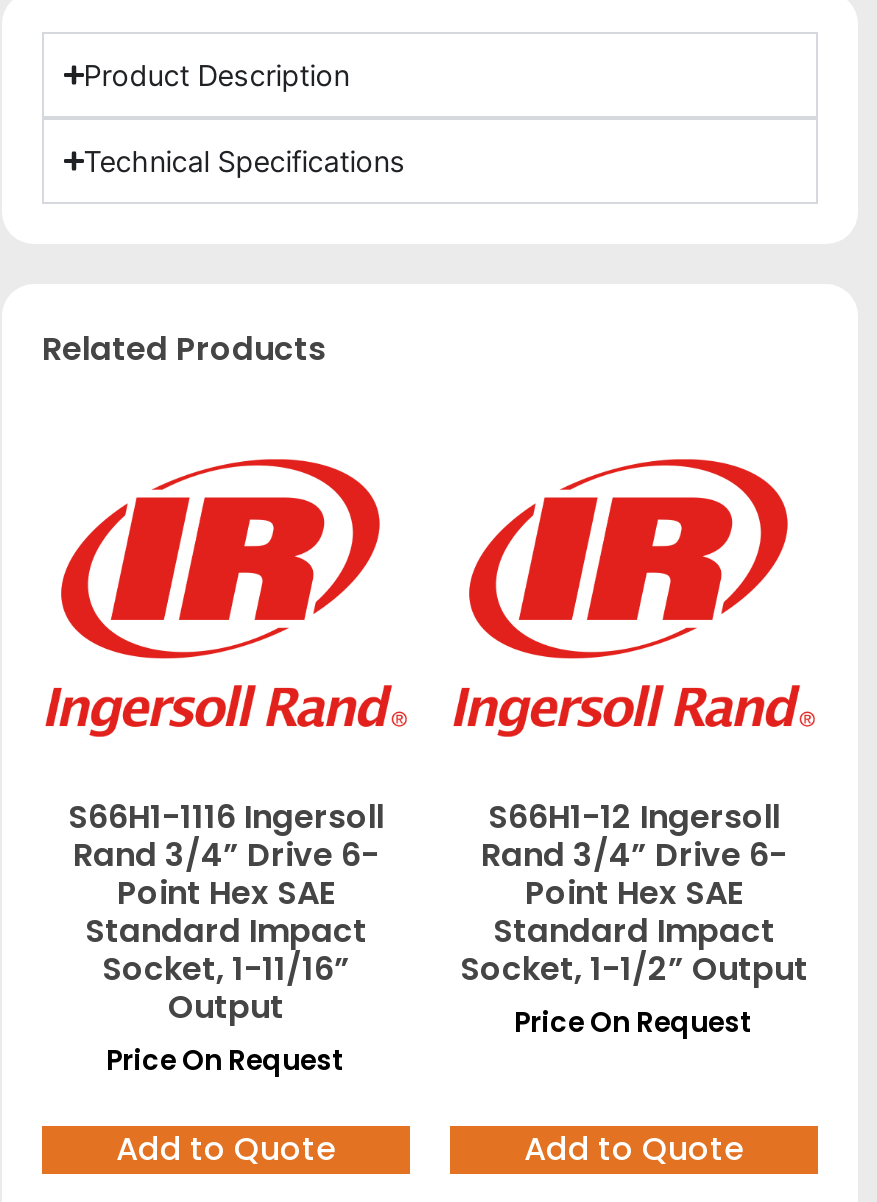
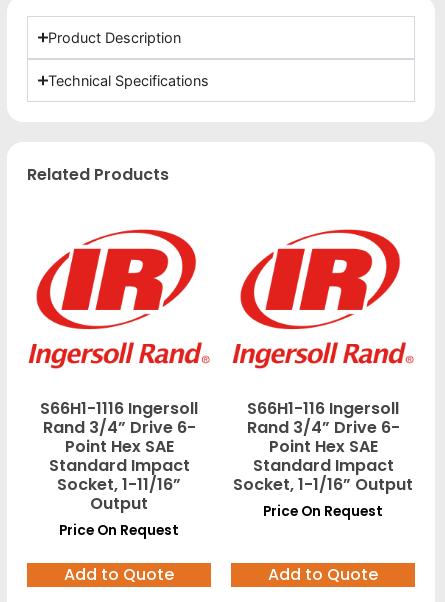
- S66H1-12 Ingersoll
+ S66H1-116 Ingersoll

- Socket, 1-1/2” Output
+ Socket, 1-1/16” Output
